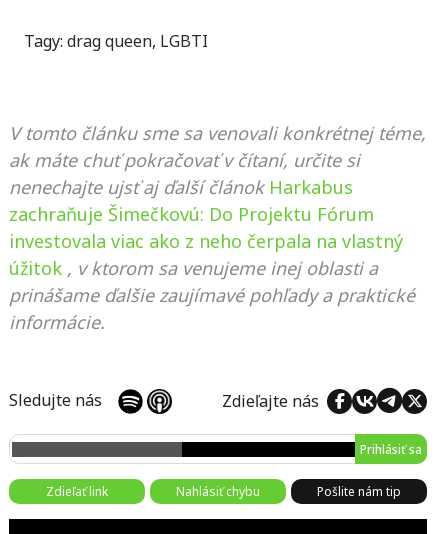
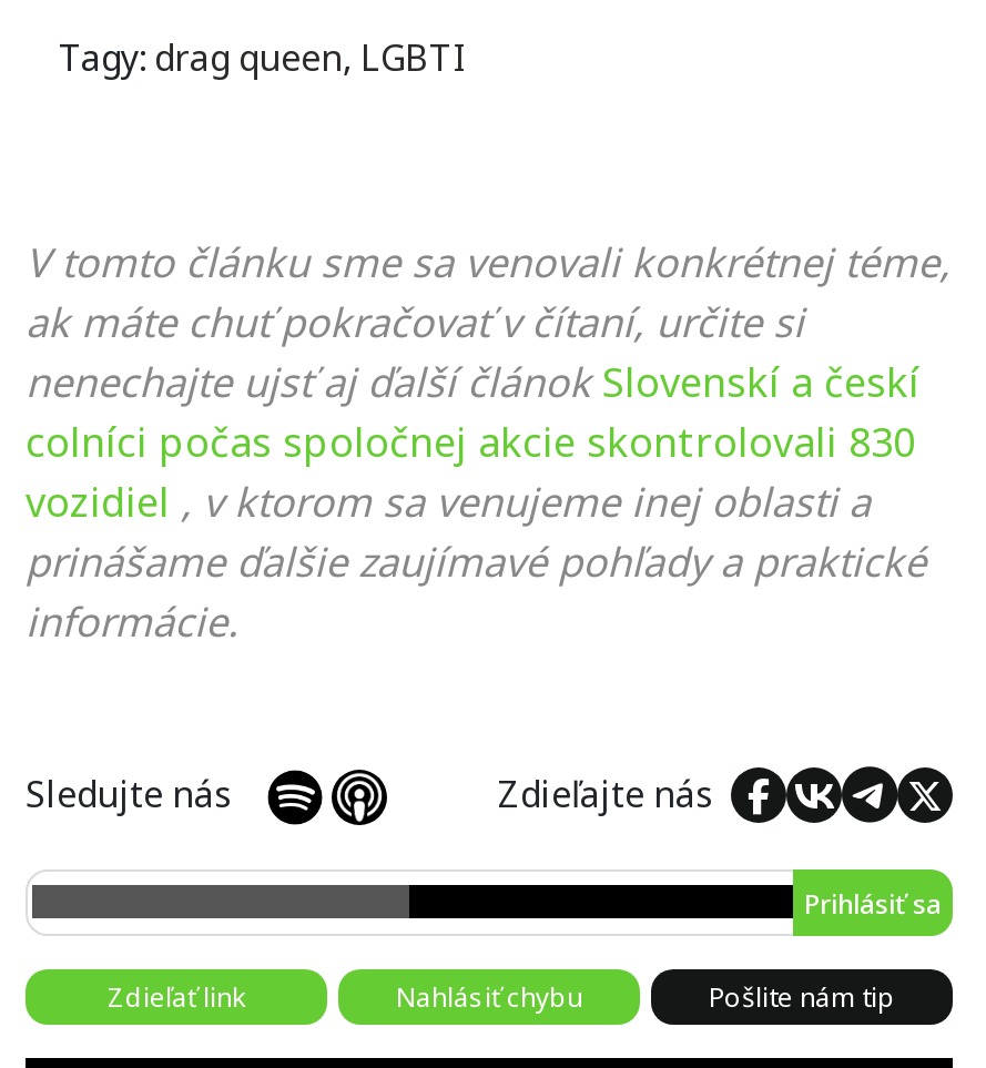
- nenechajte ujsť aj ďalší článok Harkabus
- zachraňuje Šimečkovú: Do Projektu Fórum
- investovala viac ako z neho čerpala na vlastný
- úžitok , v ktorom sa venujeme inej oblasti a
+ nenechajte ujsť aj ďalší článok Slovenskí a českí
+ colníci počas spoločnej akcie skontrolovali 830
+ vozidiel , v ktorom sa venujeme inej oblasti a
